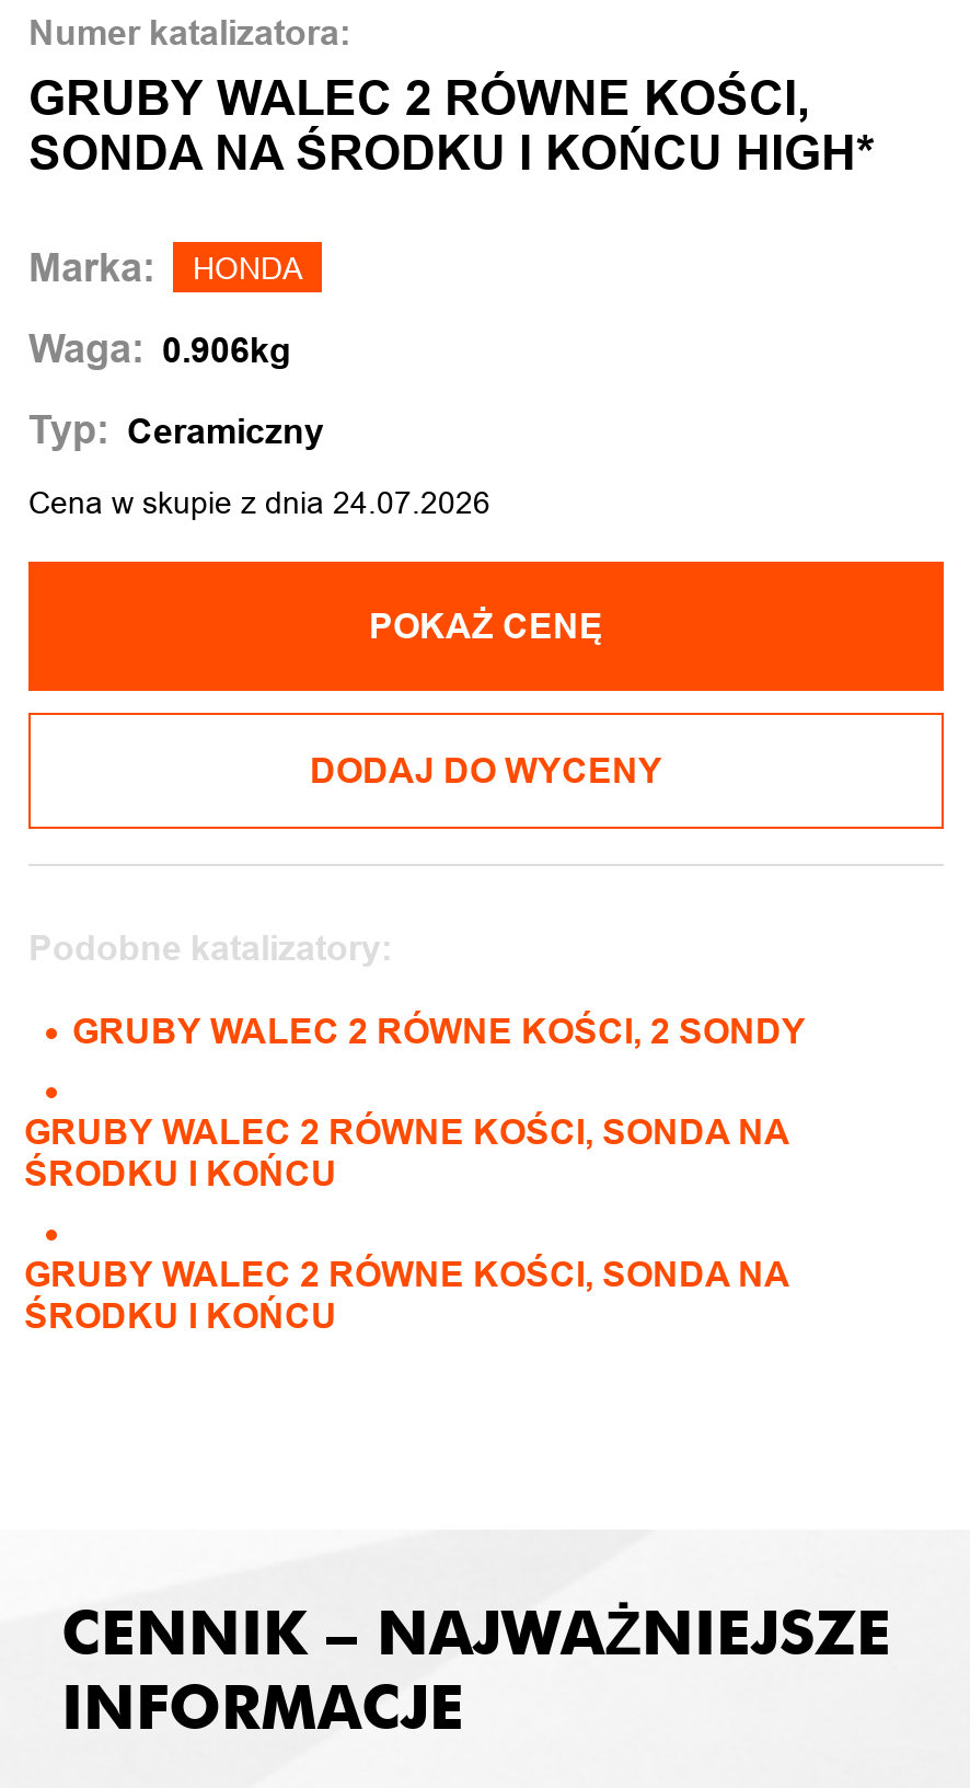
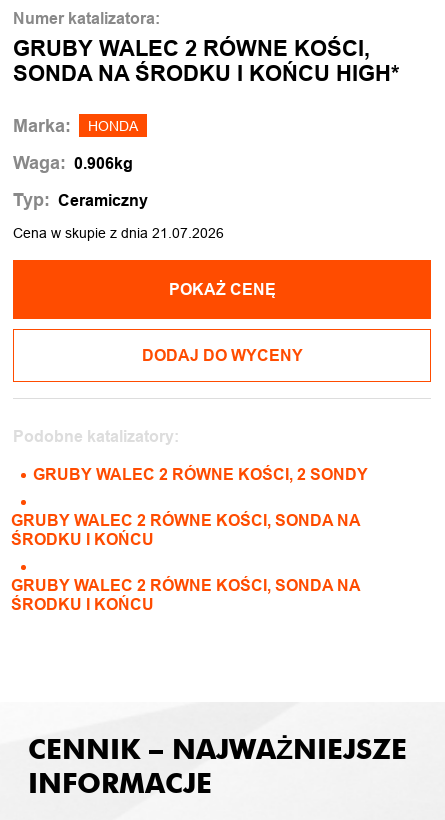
- Cena w skupie z dnia 24.07.2026
+ Cena w skupie z dnia 21.07.2026
